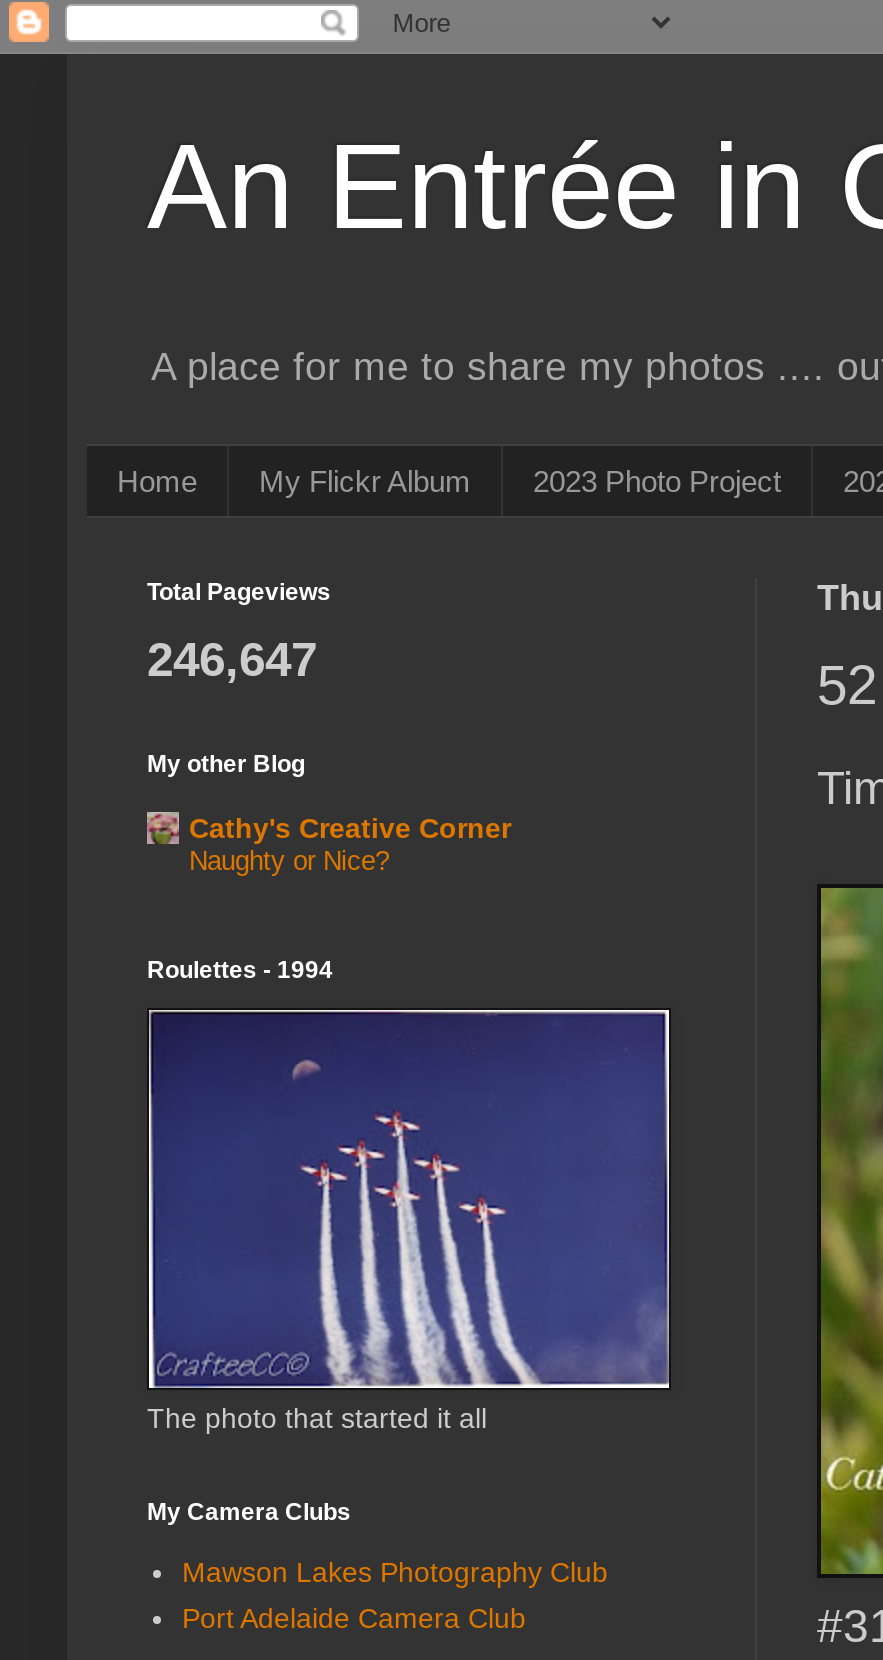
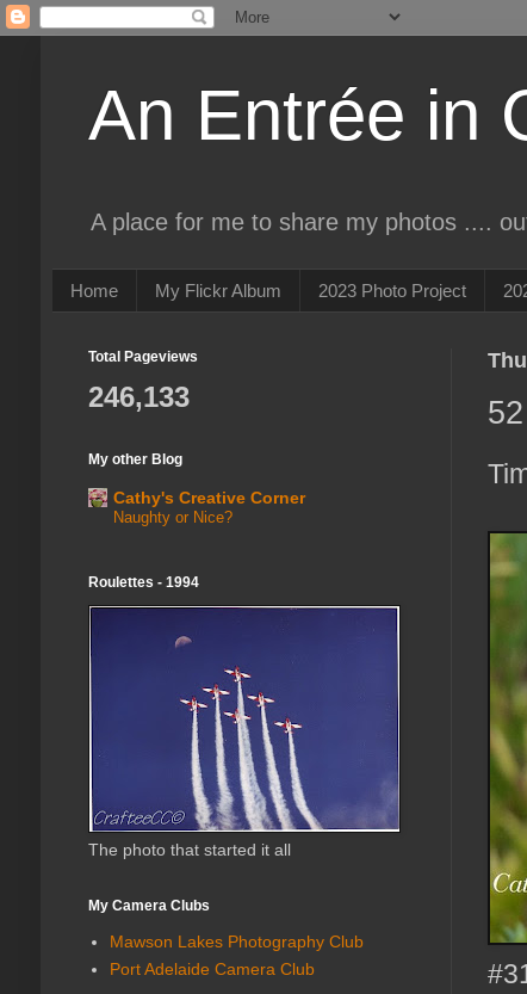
- 246,647
+ 246,133
